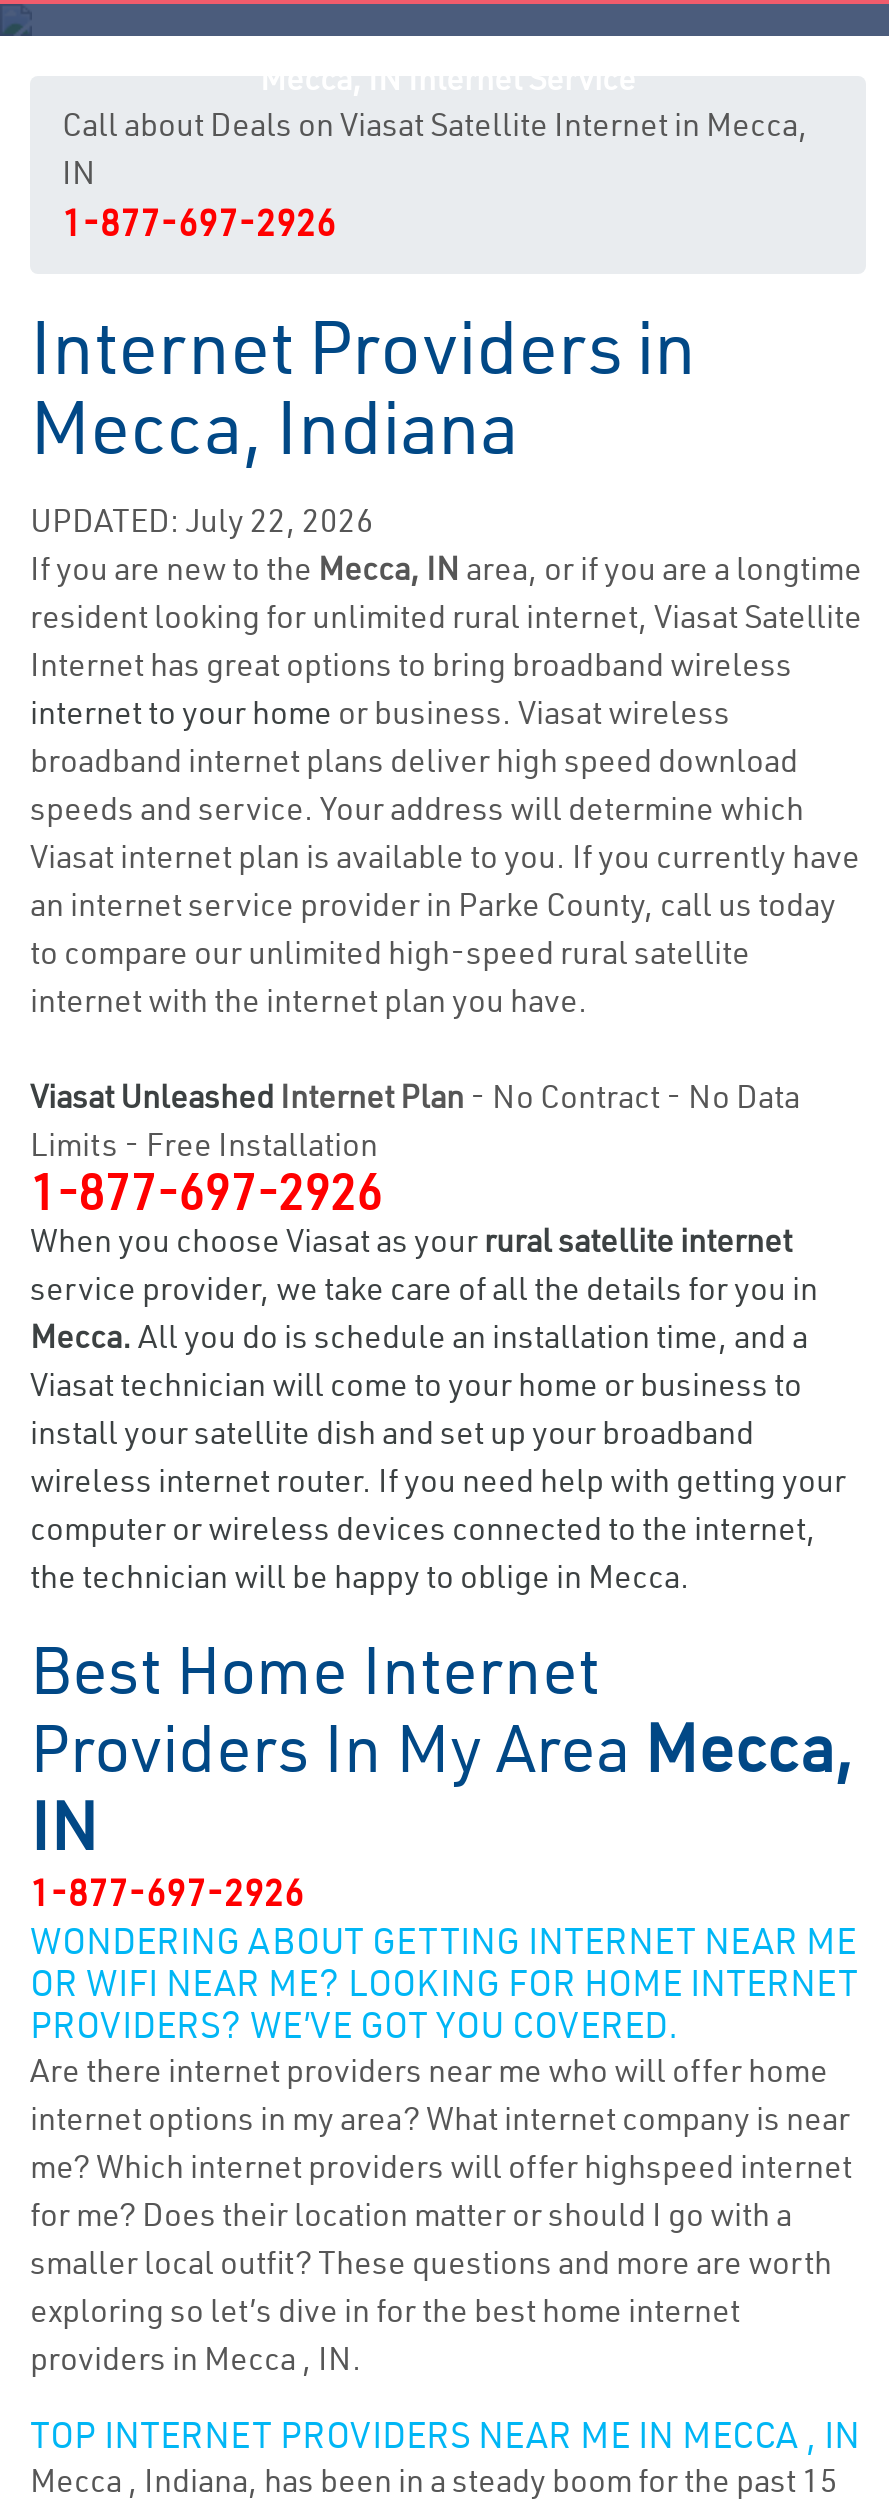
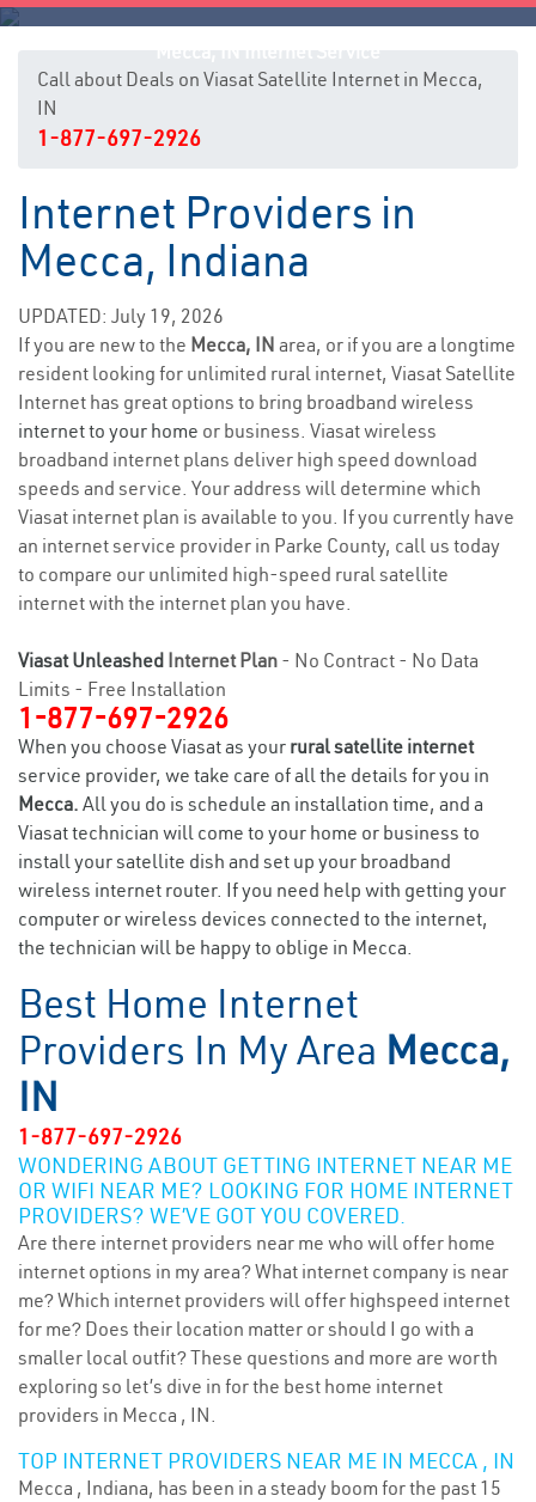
- UPDATED: July 22, 2026
+ UPDATED: July 19, 2026
